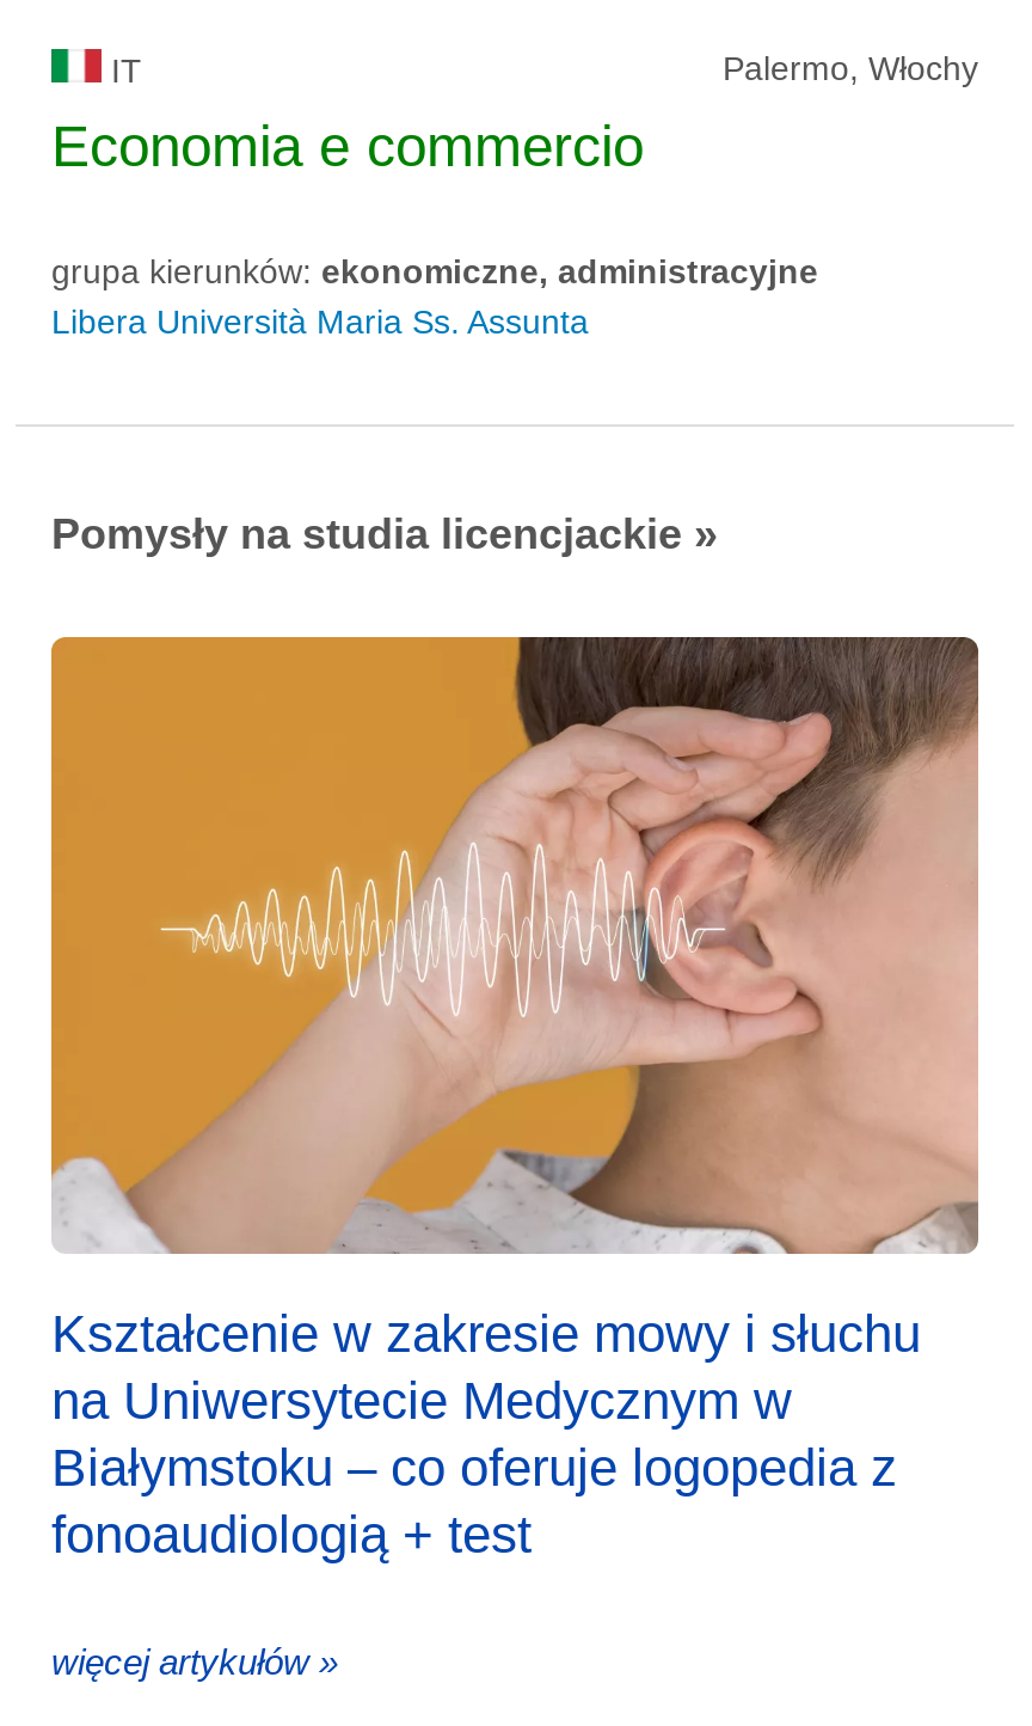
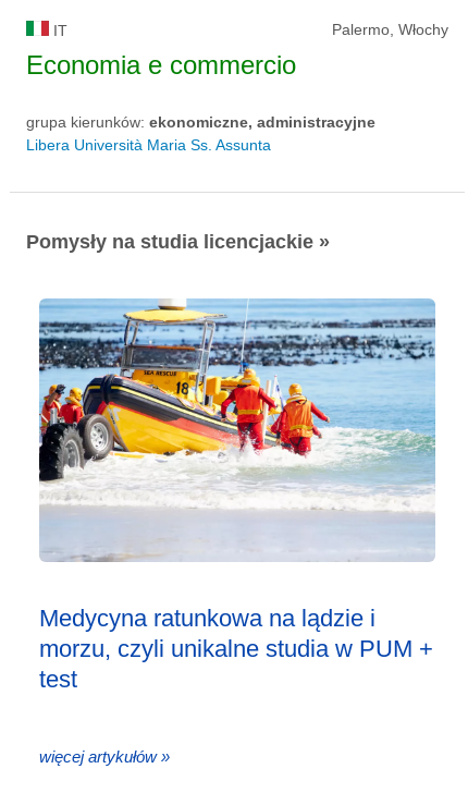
- [image]
- Kształcenie w zakresie mowy i słuchu
- na Uniwersytecie Medycznym w
- Białymstoku – co oferuje logopedia z
- fonoaudiologią + test
+ [image]
+ Medycyna ratunkowa na lądzie i
+ morzu, czyli unikalne studia w PUM +
+ test
